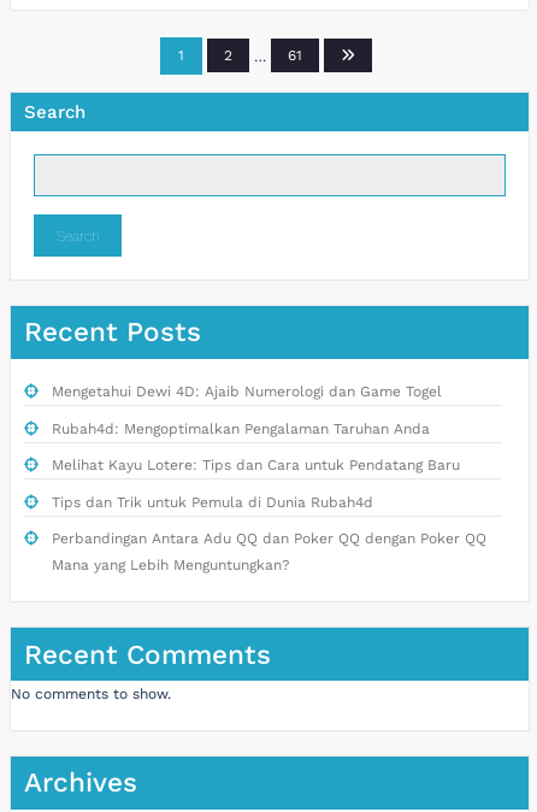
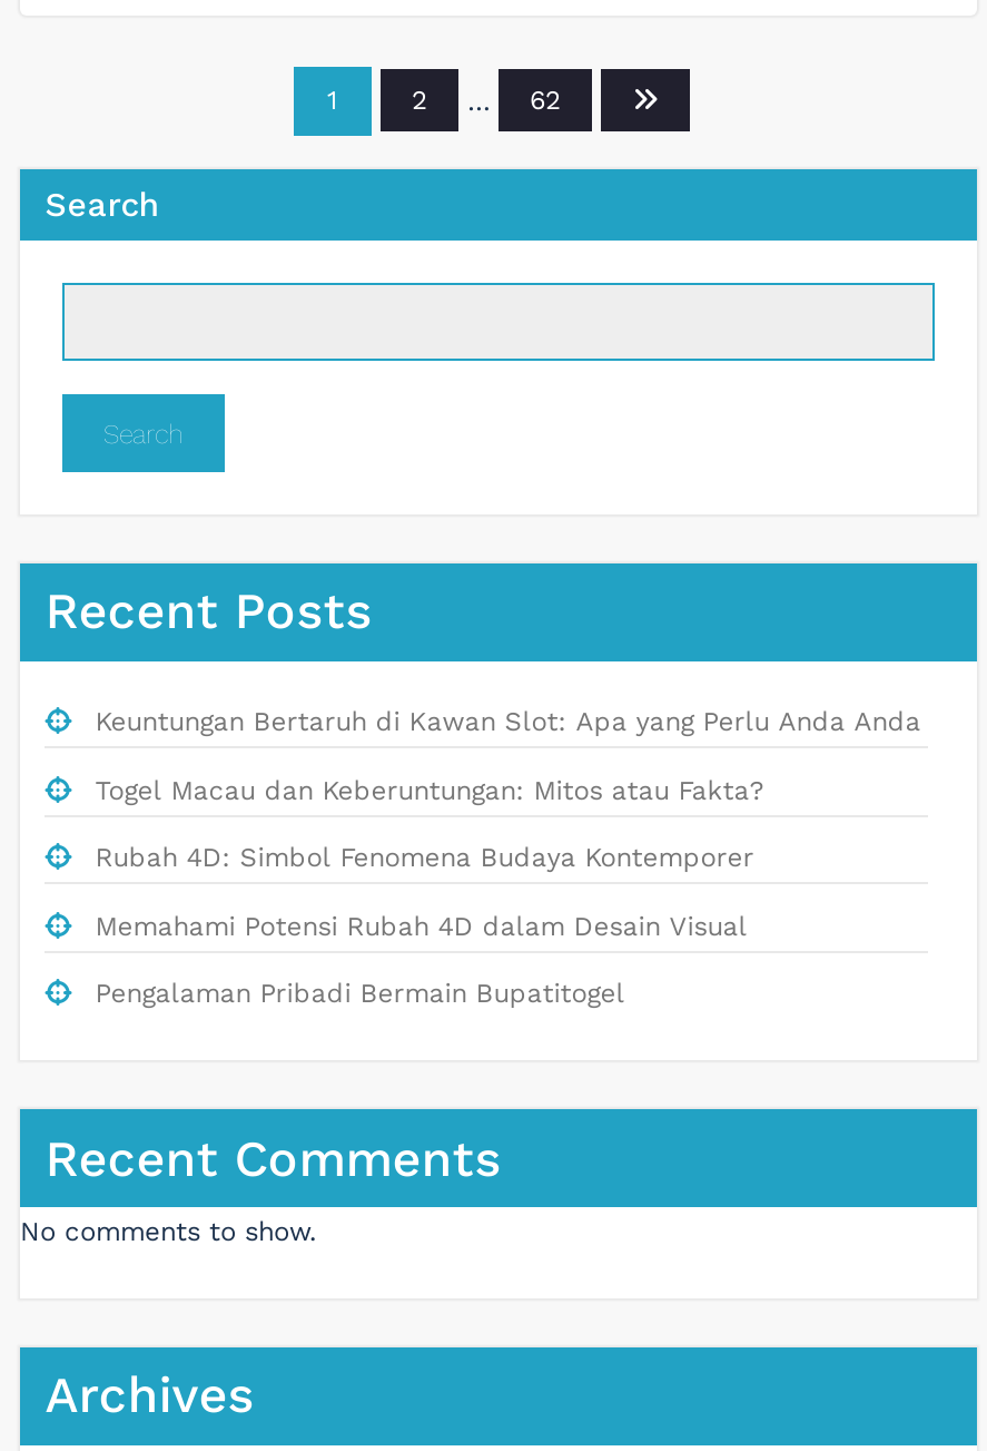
- 61
+ 62

- Mengetahui Dewi 4D: Ajaib Numerologi dan Game Togel
- Rubah4d: Mengoptimalkan Pengalaman Taruhan Anda
- Melihat Kayu Lotere: Tips dan Cara untuk Pendatang Baru
- Tips dan Trik untuk Pemula di Dunia Rubah4d
- Perbandingan Antara Adu QQ dan Poker QQ dengan Poker QQ
- Mana yang Lebih Menguntungkan?
+ Keuntungan Bertaruh di Kawan Slot: Apa yang Perlu Anda Anda
+ Togel Macau dan Keberuntungan: Mitos atau Fakta?
+ Rubah 4D: Simbol Fenomena Budaya Kontemporer
+ Memahami Potensi Rubah 4D dalam Desain Visual
+ Pengalaman Pribadi Bermain Bupatitogel
